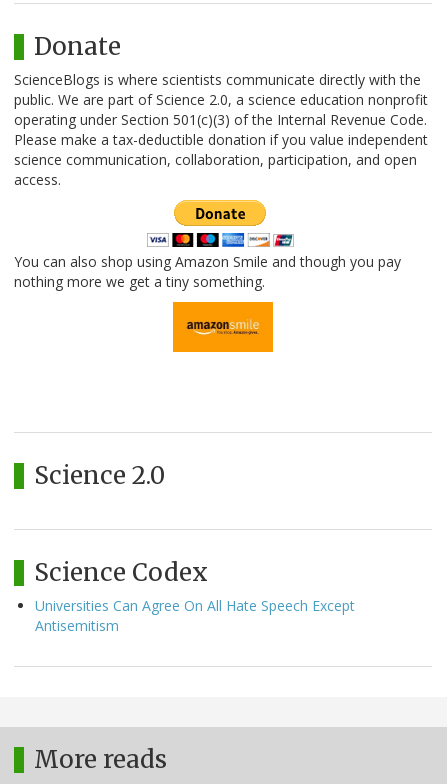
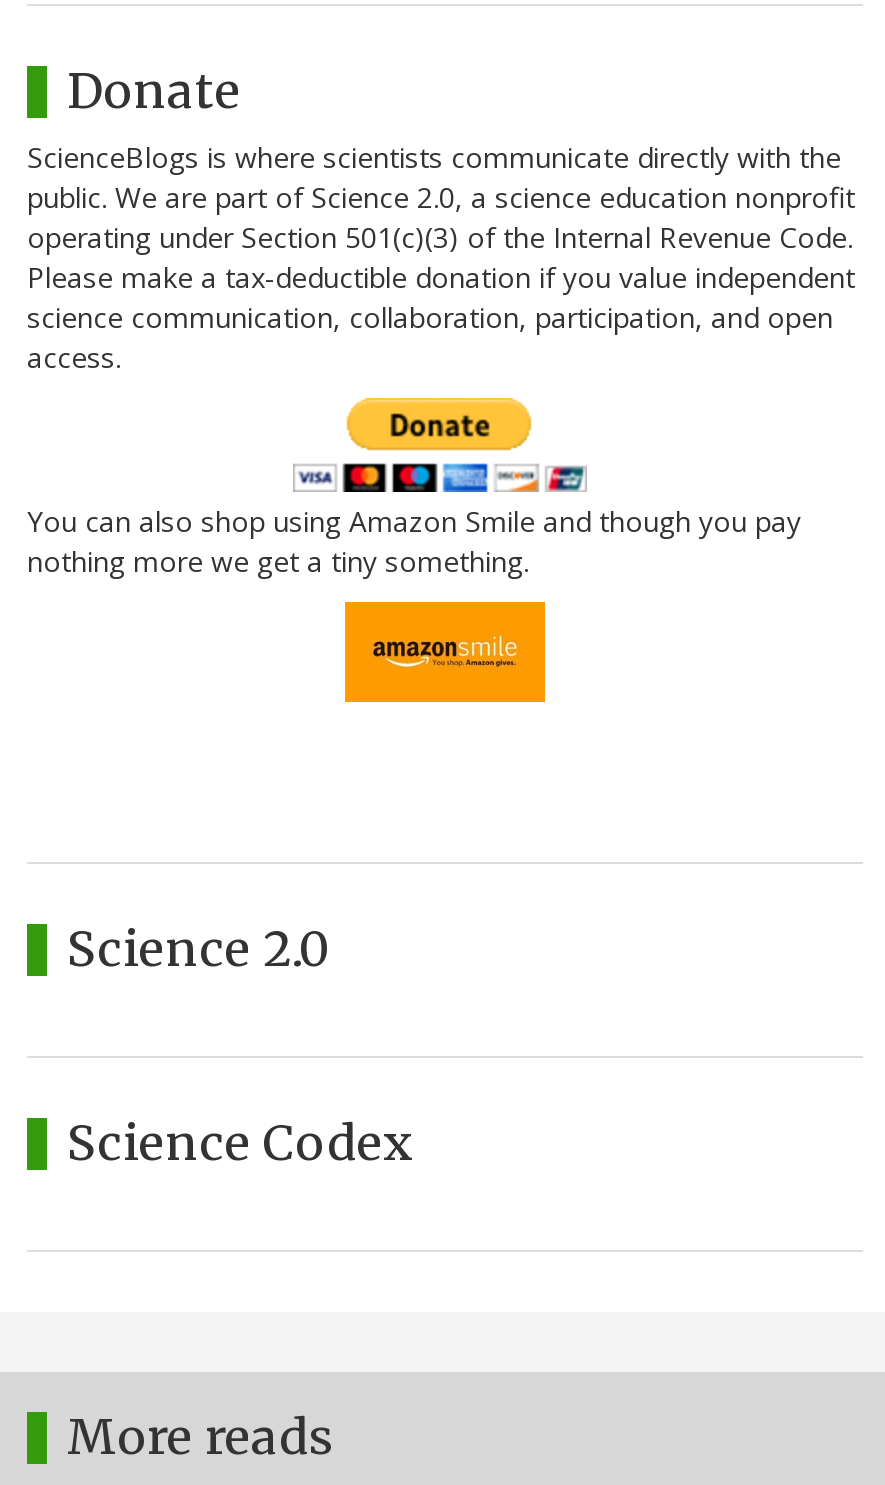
- Universities Can Agree On All Hate Speech Except
- Antisemitism
